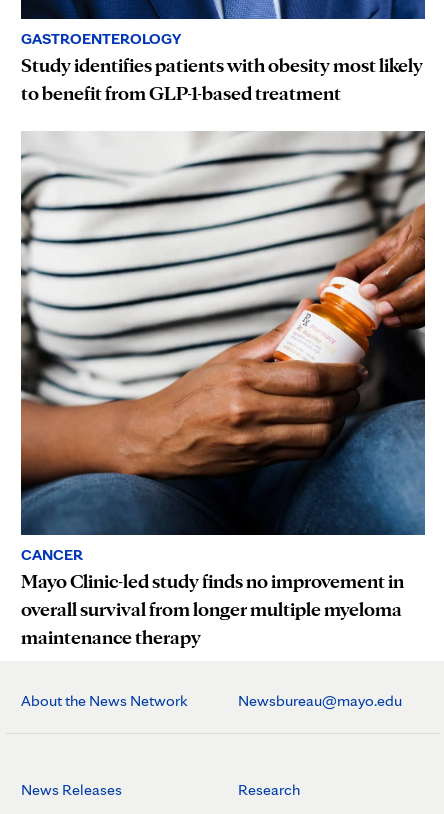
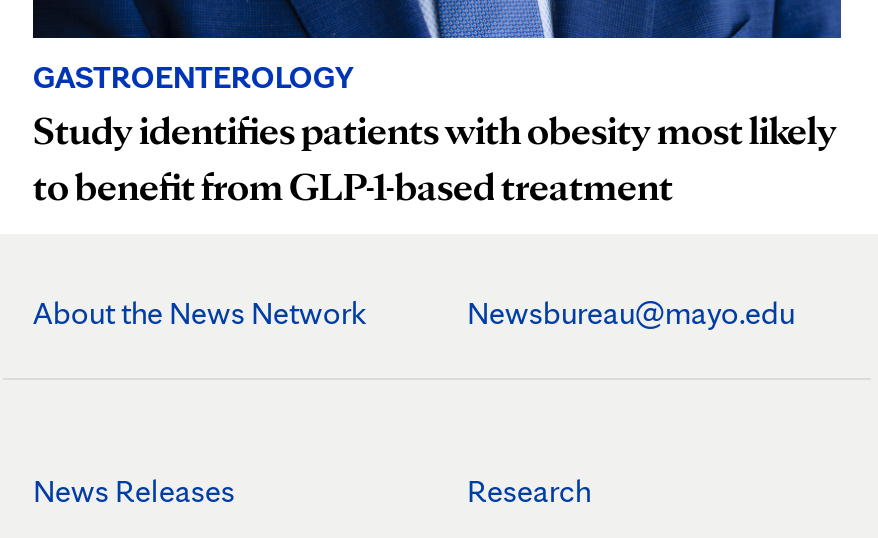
- [image]
- CANCER
- Mayo Clinic-led study finds no improvement in
- overall survival from longer multiple myeloma
- maintenance therapy
